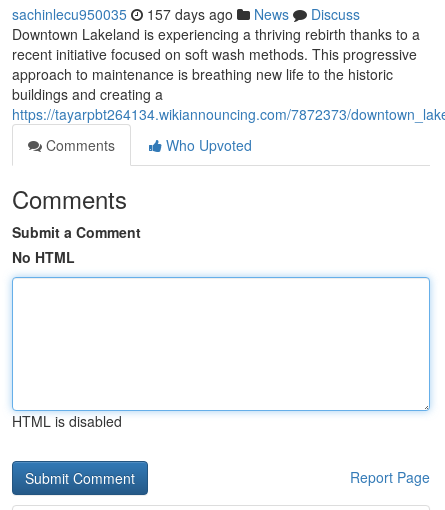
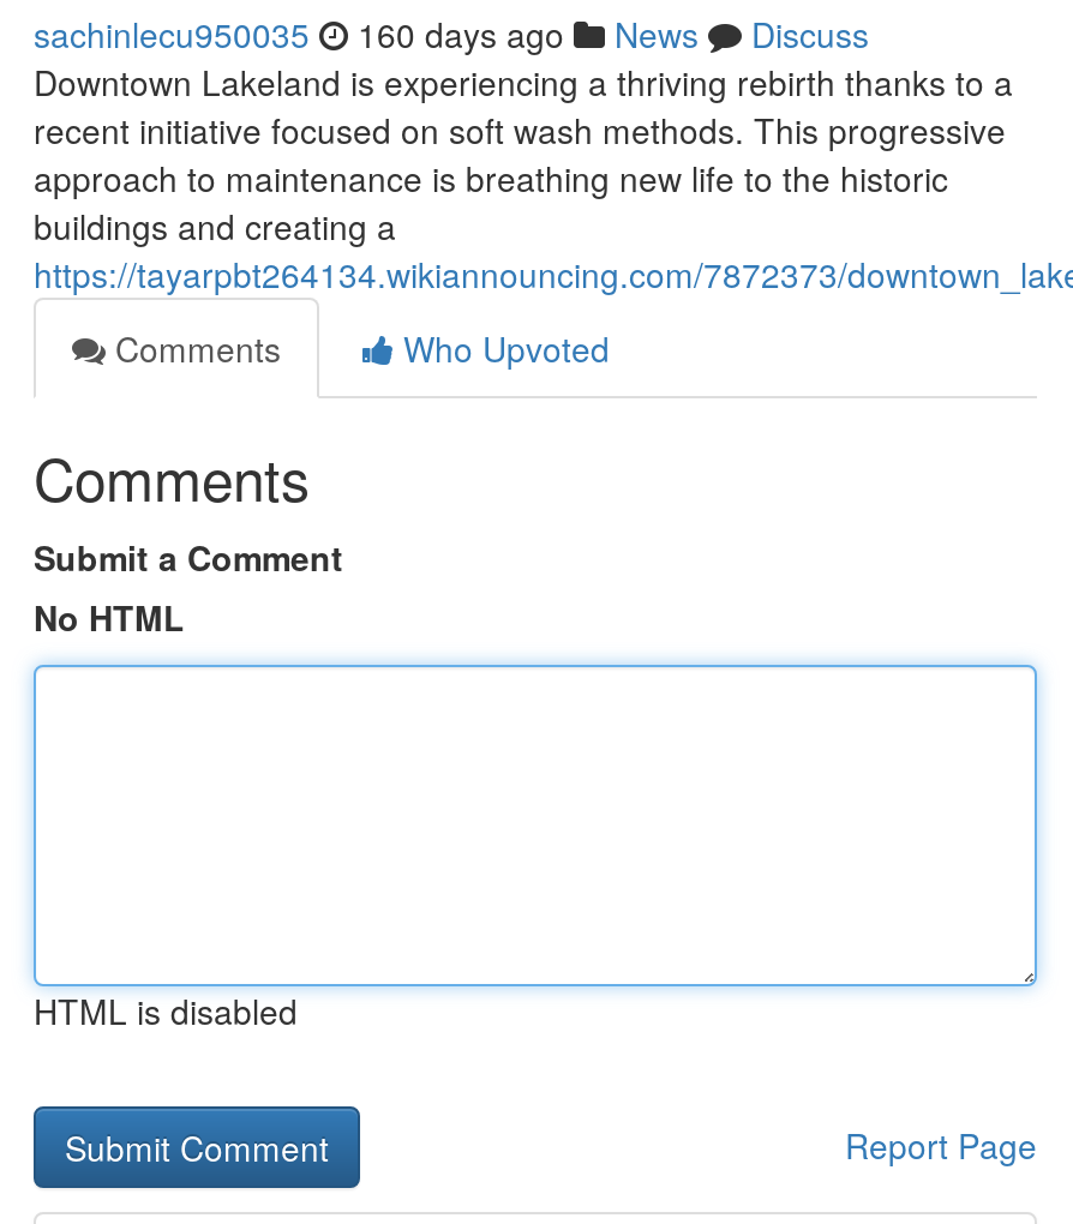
- sachinlecu950035 157 days ago News Discuss
+ sachinlecu950035 160 days ago News Discuss
